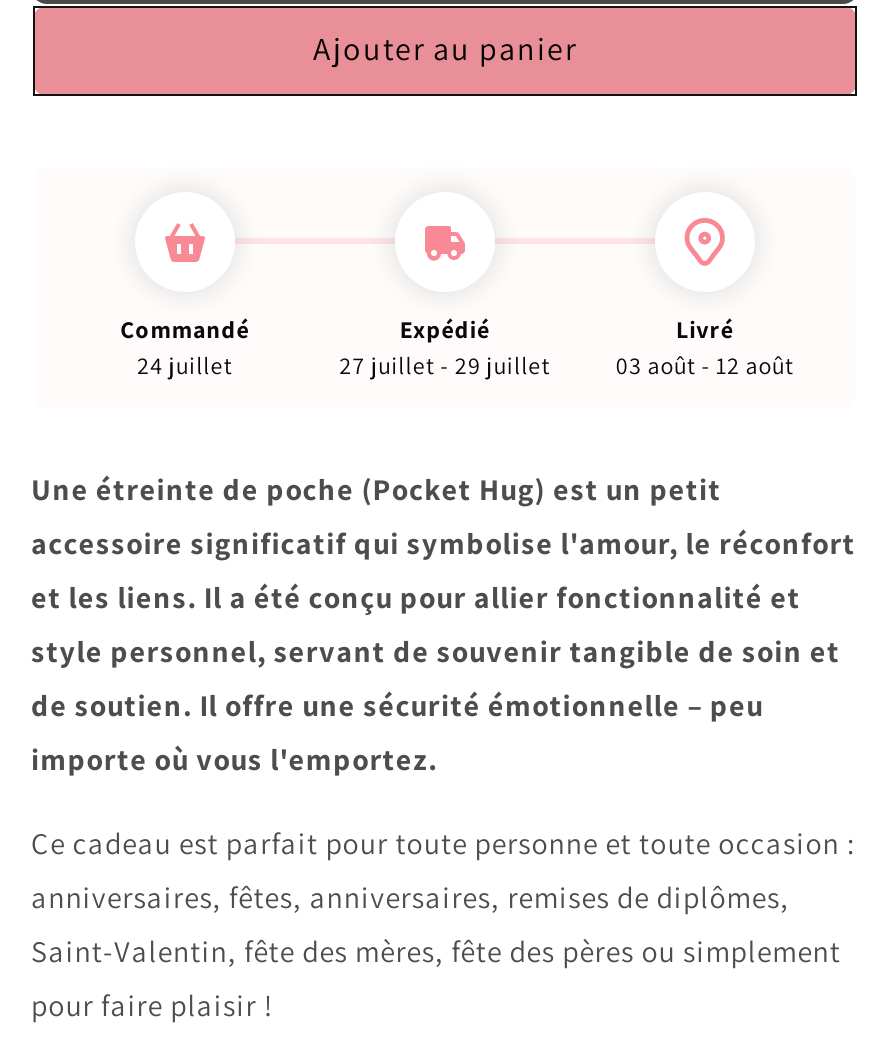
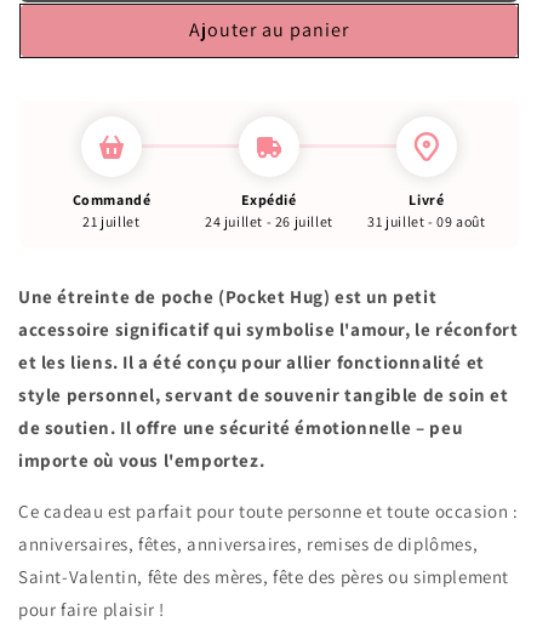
- 24 juillet
+ 21 juillet

- 27 juillet - 29 juillet
+ 24 juillet - 26 juillet

- 03 août - 12 août
+ 31 juillet - 09 août
